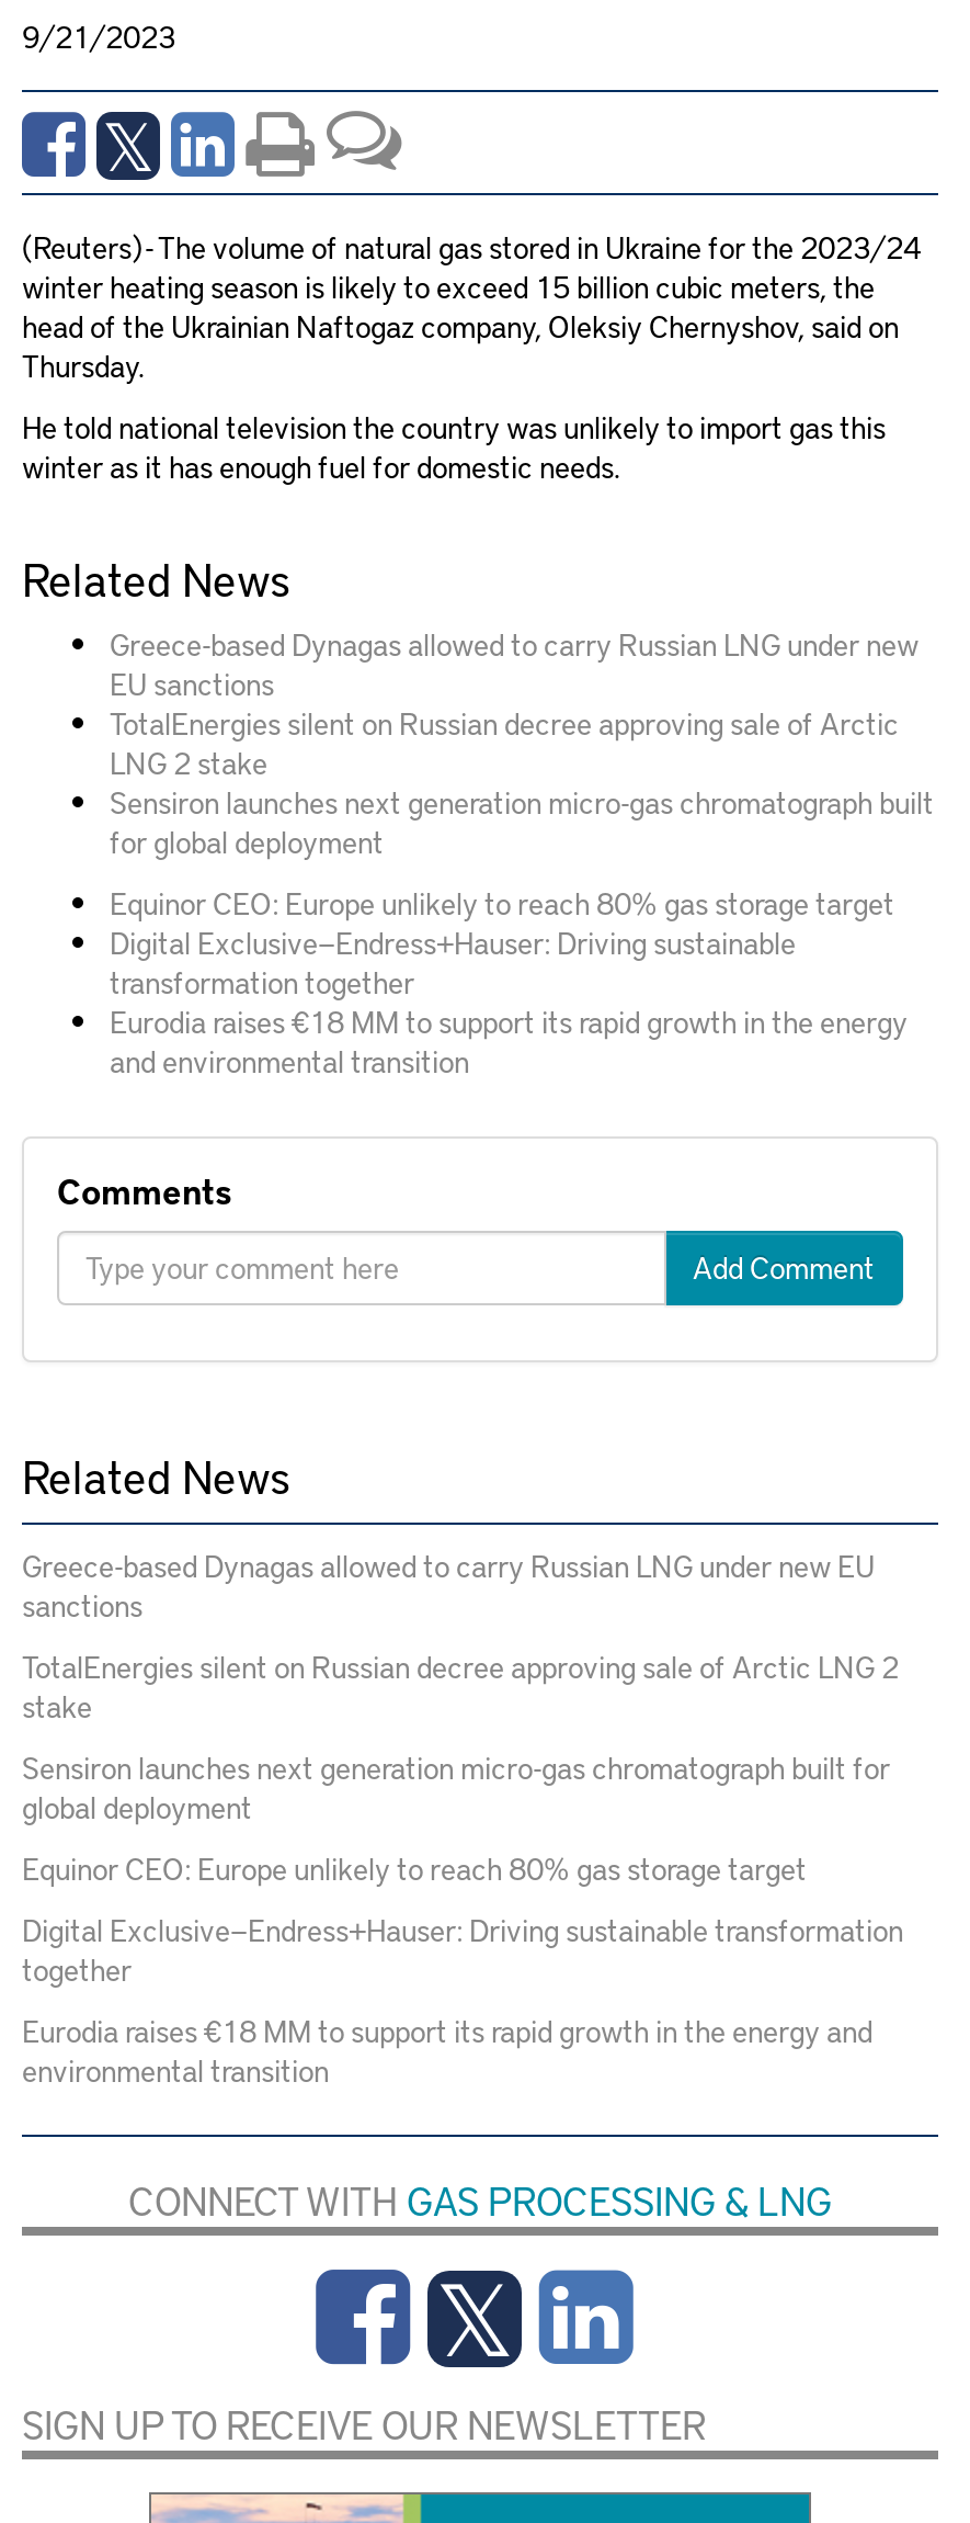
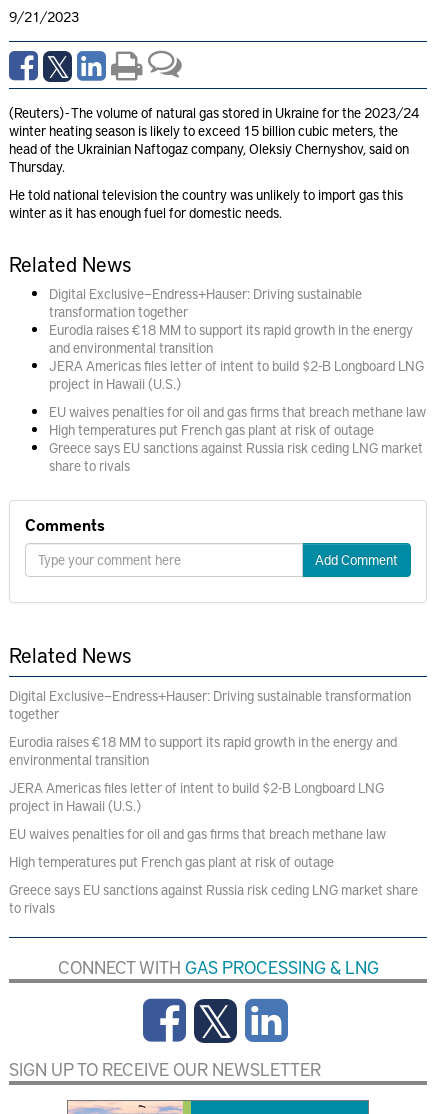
- Greece-based Dynagas allowed to carry Russian LNG under new
- EU sanctions
- TotalEnergies silent on Russian decree approving sale of Arctic
- LNG 2 stake
- Sensiron launches next generation micro-gas chromatograph built
- for global deployment
- Equinor CEO: Europe unlikely to reach 80% gas storage target

moved up: Digital Exclusive—Endress+Hauser: Driving sustainable | transformation together | Eurodia raises €18 MM to support its rapid growth in the energy | and environmental transition

+ JERA Americas files letter of intent to build $2-B Longboard LNG
+ project in Hawaii (U.S.)
+ EU waives penalties for oil and gas firms that breach methane law
+ High temperatures put French gas plant at risk of outage
+ Greece says EU sanctions against Russia risk ceding LNG market
+ share to rivals

- Greece-based Dynagas allowed to carry Russian LNG under new EU
- sanctions
- TotalEnergies silent on Russian decree approving sale of Arctic LNG 2
- stake
- Sensiron launches next generation micro-gas chromatograph built for
- global deployment
- Equinor CEO: Europe unlikely to reach 80% gas storage target

moved up: Digital Exclusive—Endress+Hauser: Driving sustainable transformation | together | Eurodia raises €18 MM to support its rapid growth in the energy and | environmental transition

+ JERA Americas files letter of intent to build $2-B Longboard LNG
+ project in Hawaii (U.S.)
+ EU waives penalties for oil and gas firms that breach methane law
+ High temperatures put French gas plant at risk of outage
+ Greece says EU sanctions against Russia risk ceding LNG market share
+ to rivals
